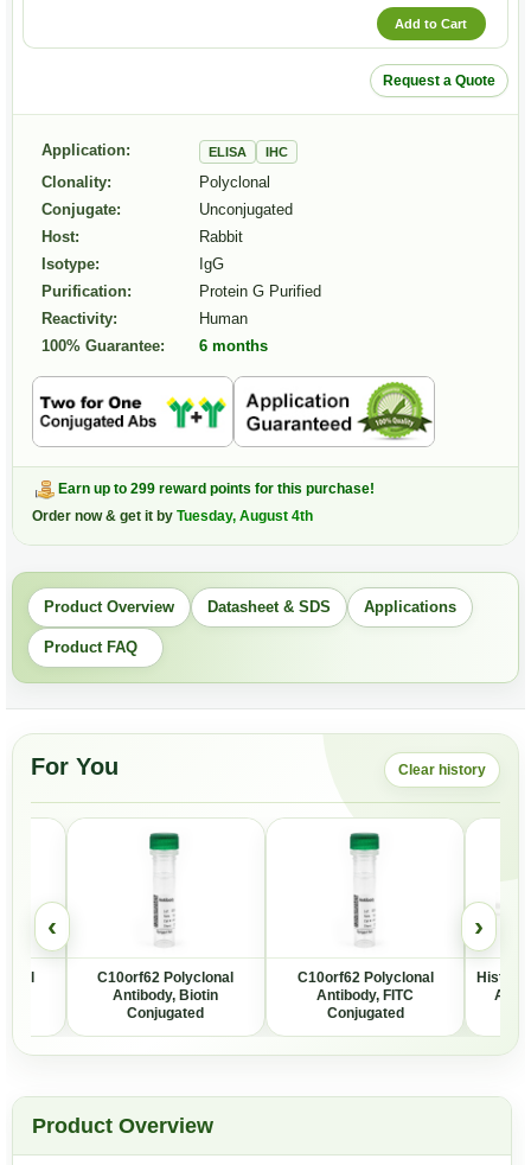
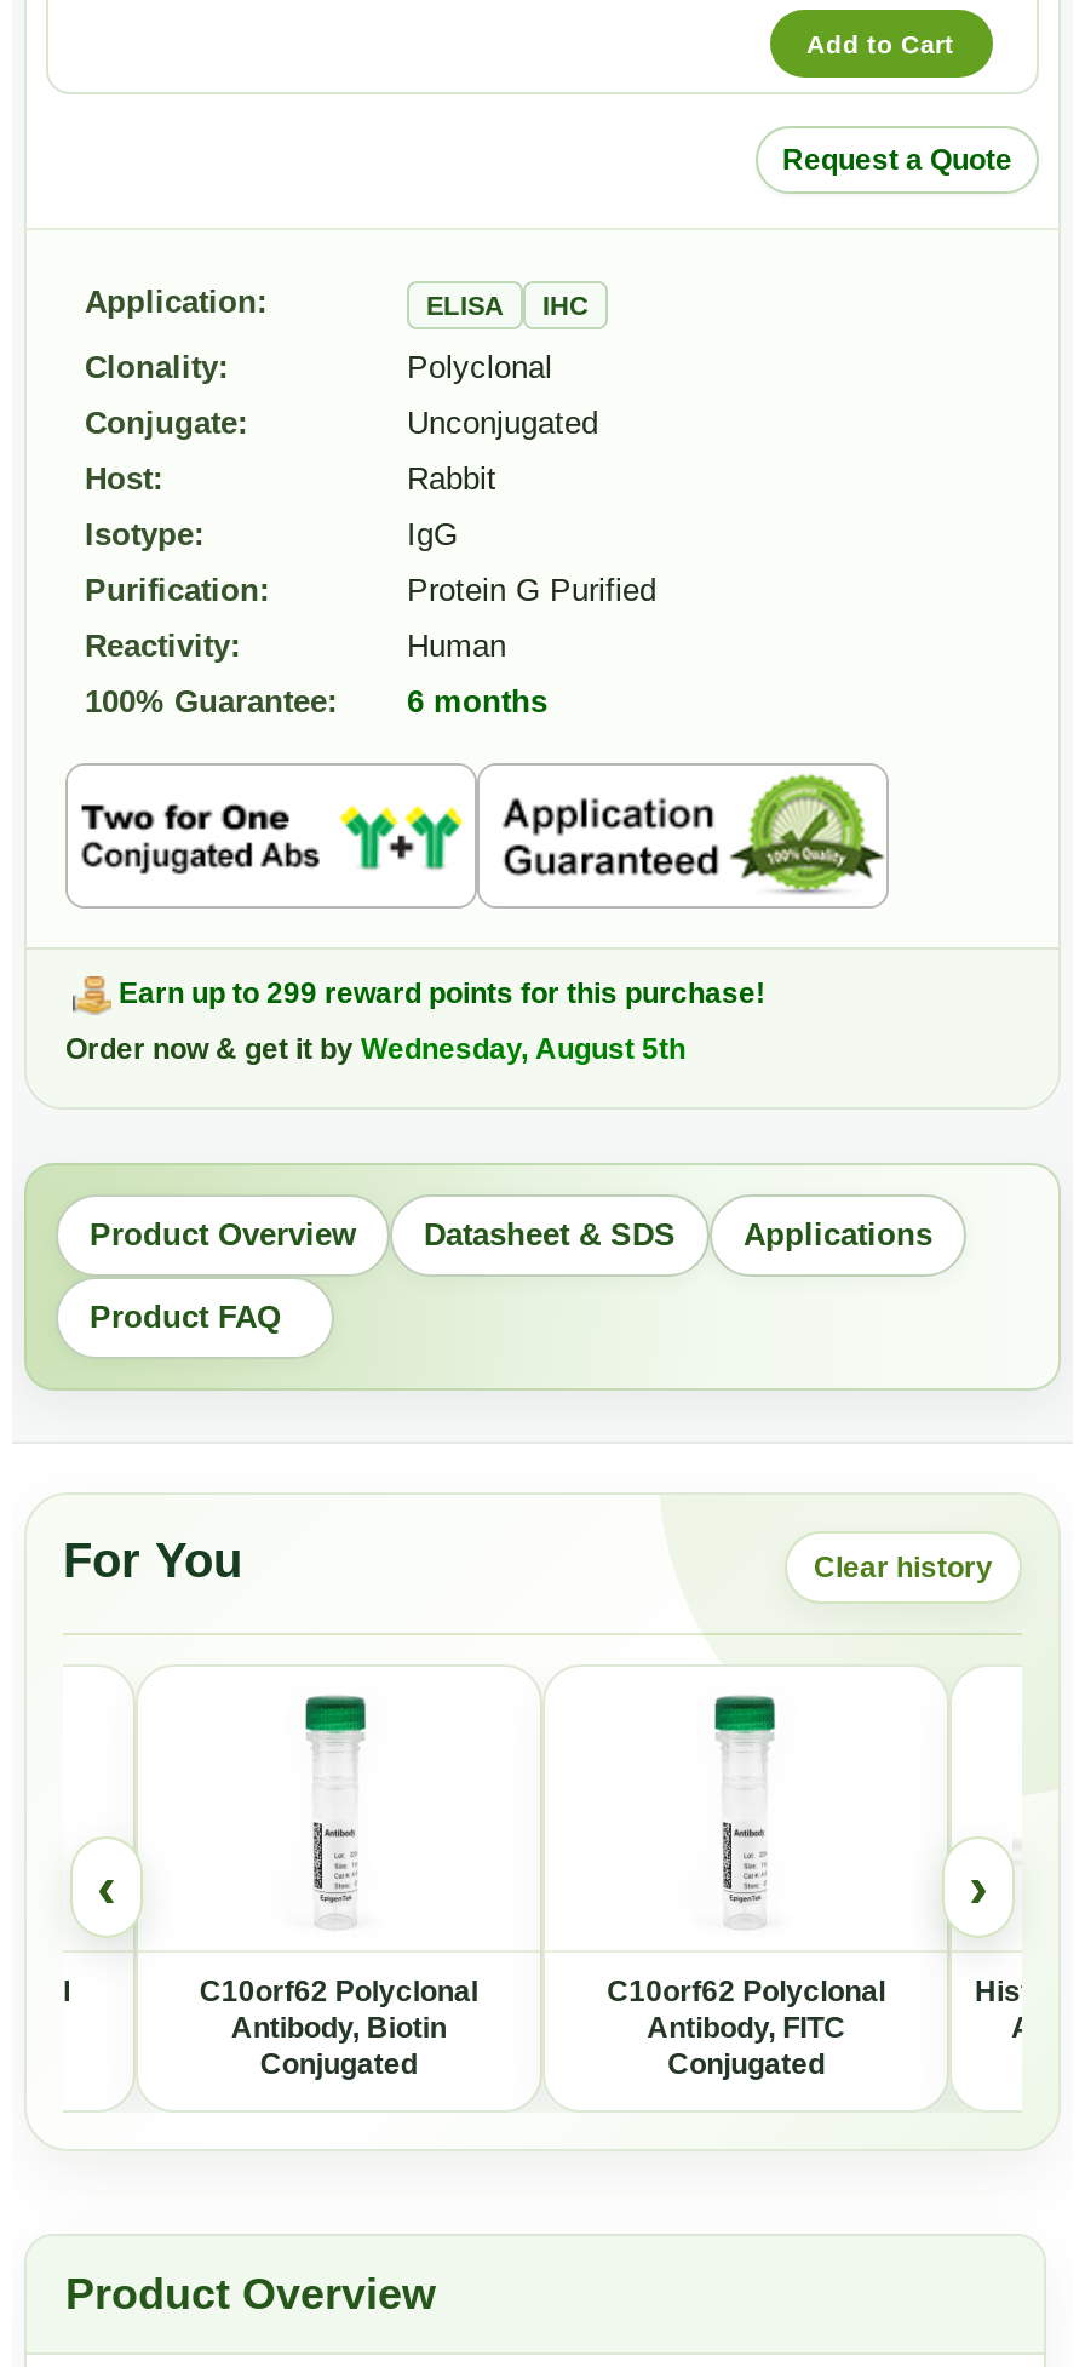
- Order now & get it by Tuesday, August 4th
+ Order now & get it by Wednesday, August 5th
